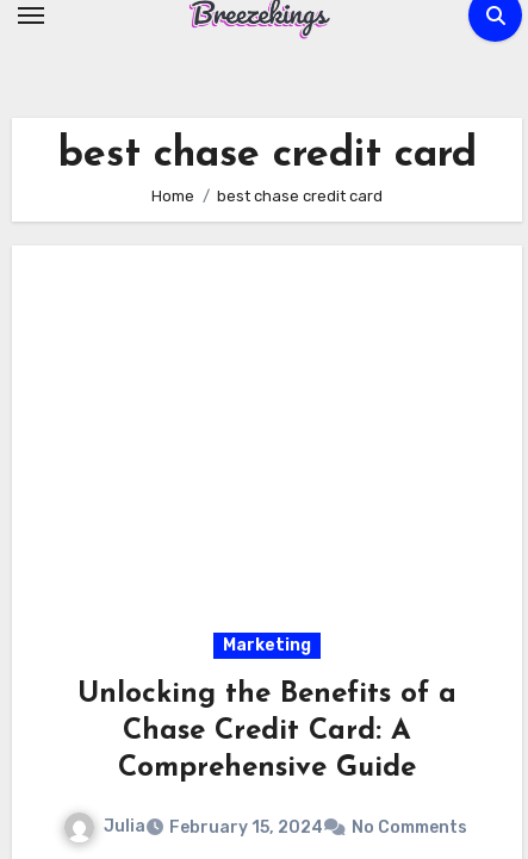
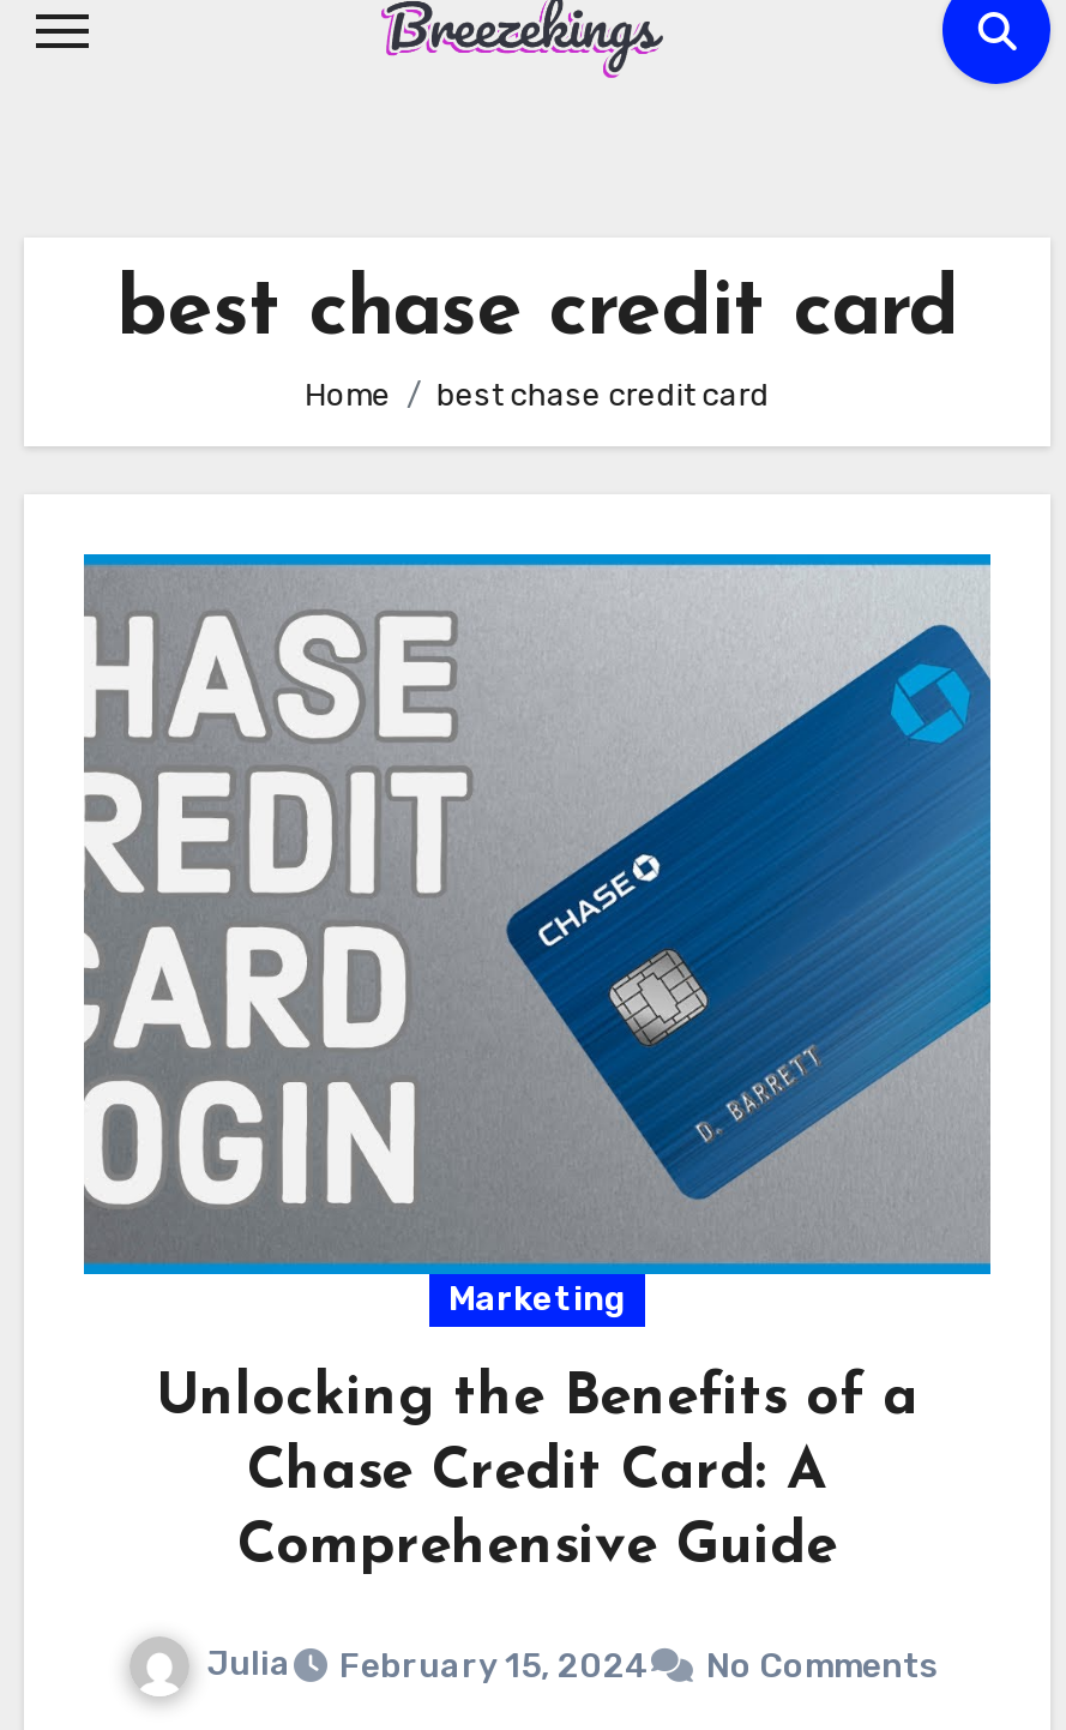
+ [image]
